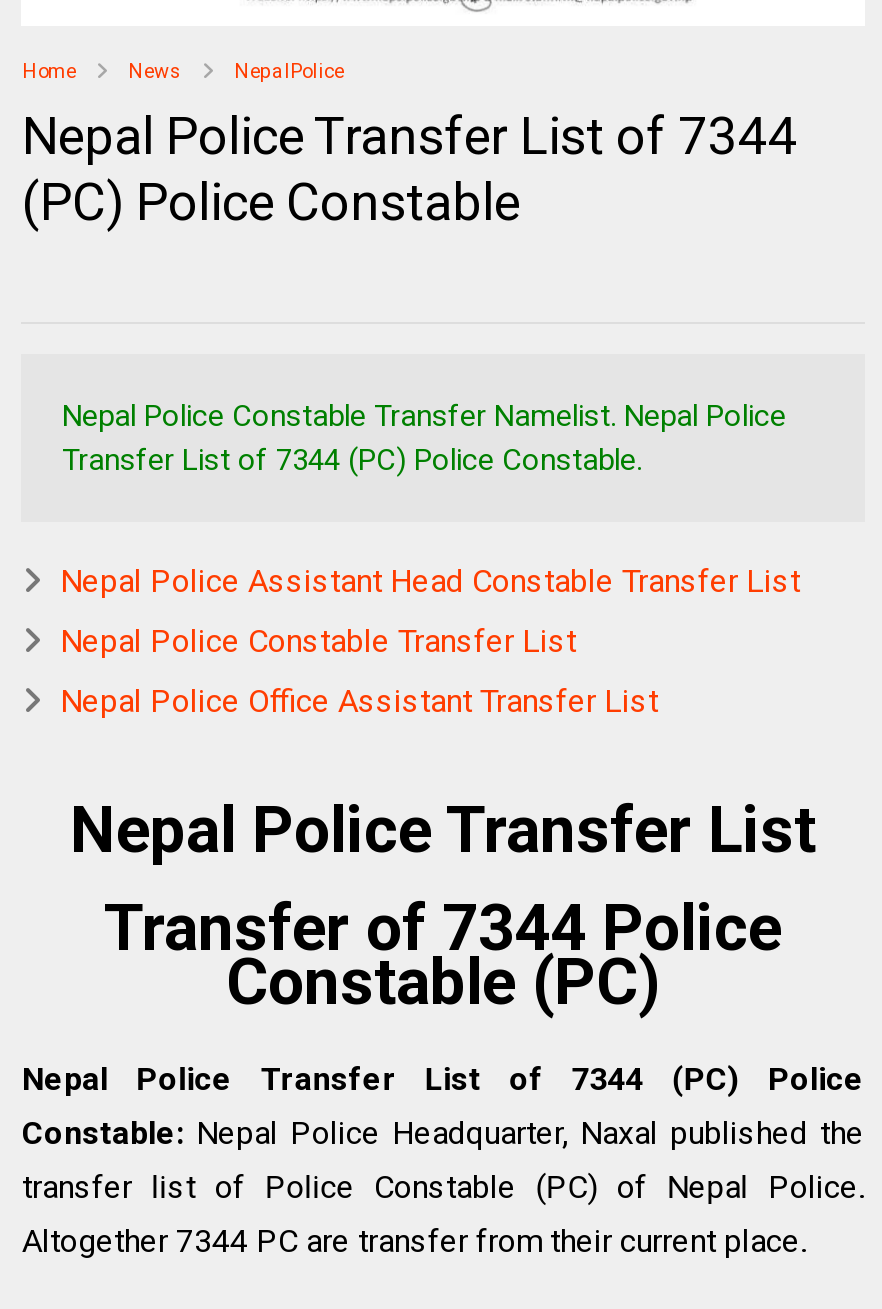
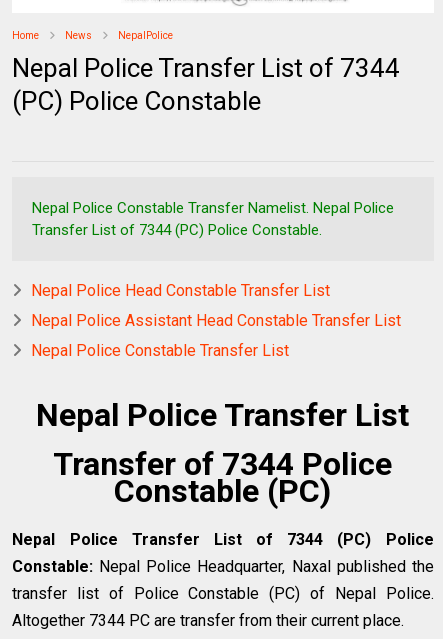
+ Nepal Police Head Constable Transfer List

moved down: Nepal Police Assistant Head Constable Transfer List | Nepal Police Constable Transfer List

- Nepal Police Office Assistant Transfer List
